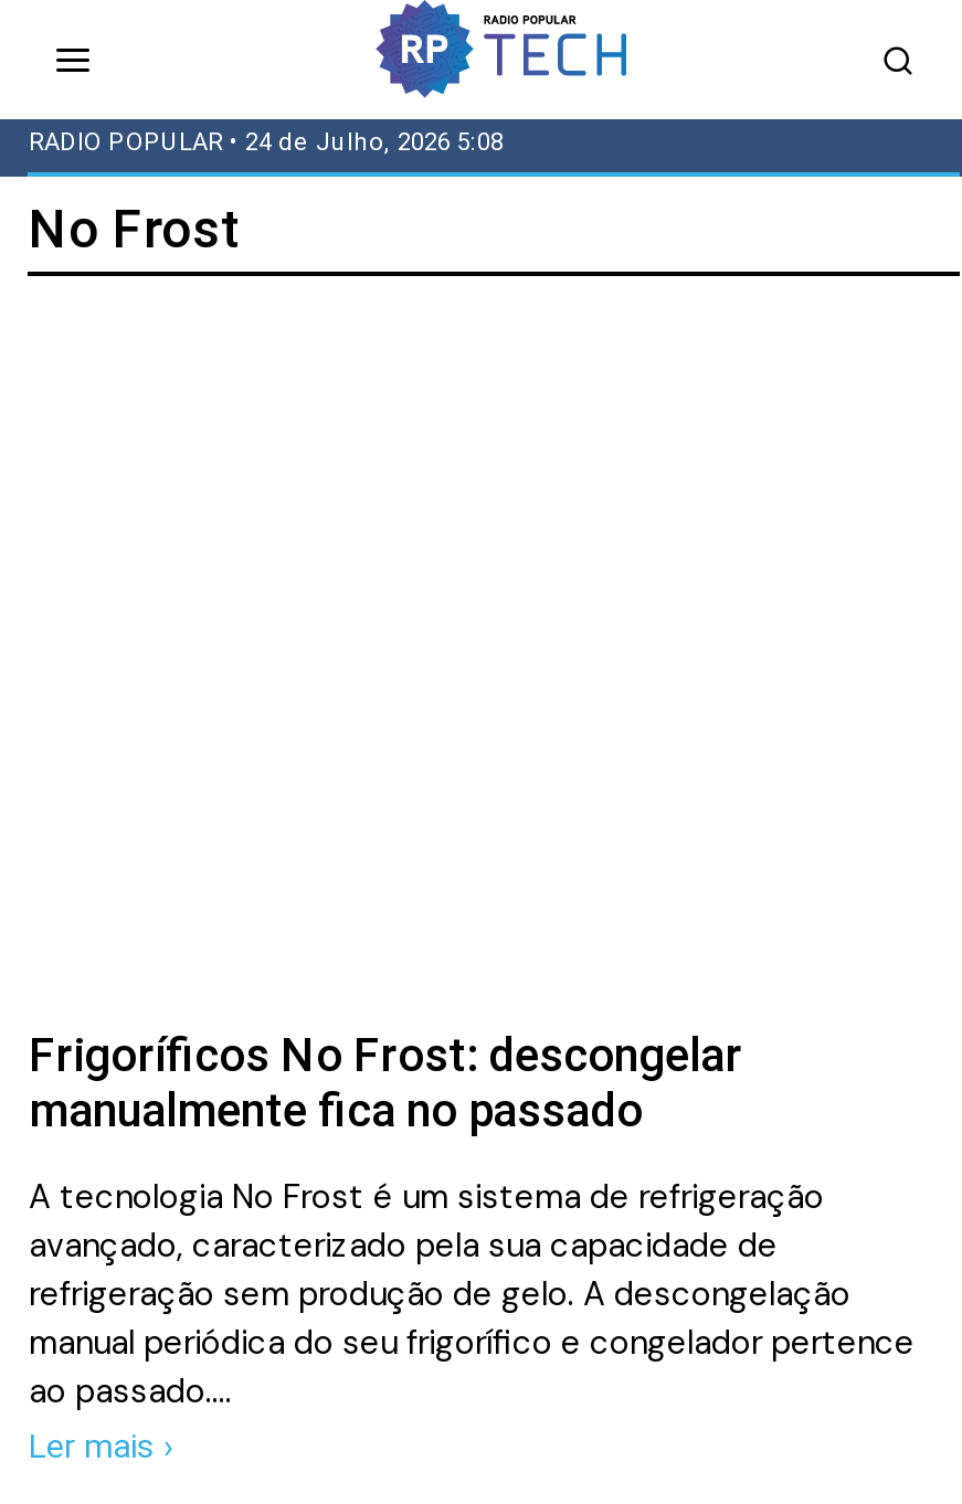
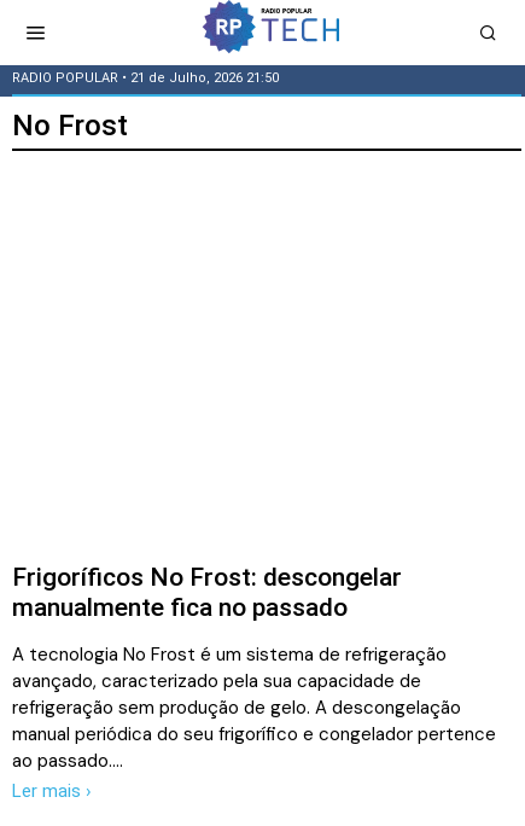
- RADIO POPULAR • 24 de Julho, 2026 5:08
+ RADIO POPULAR • 21 de Julho, 2026 21:50
